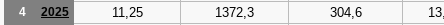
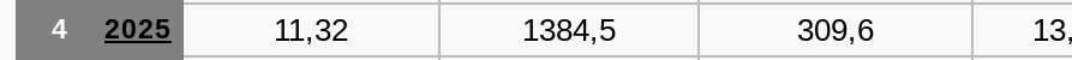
- 11,25
+ 11,32

- 1372,3
+ 1384,5

- 304,6
+ 309,6
